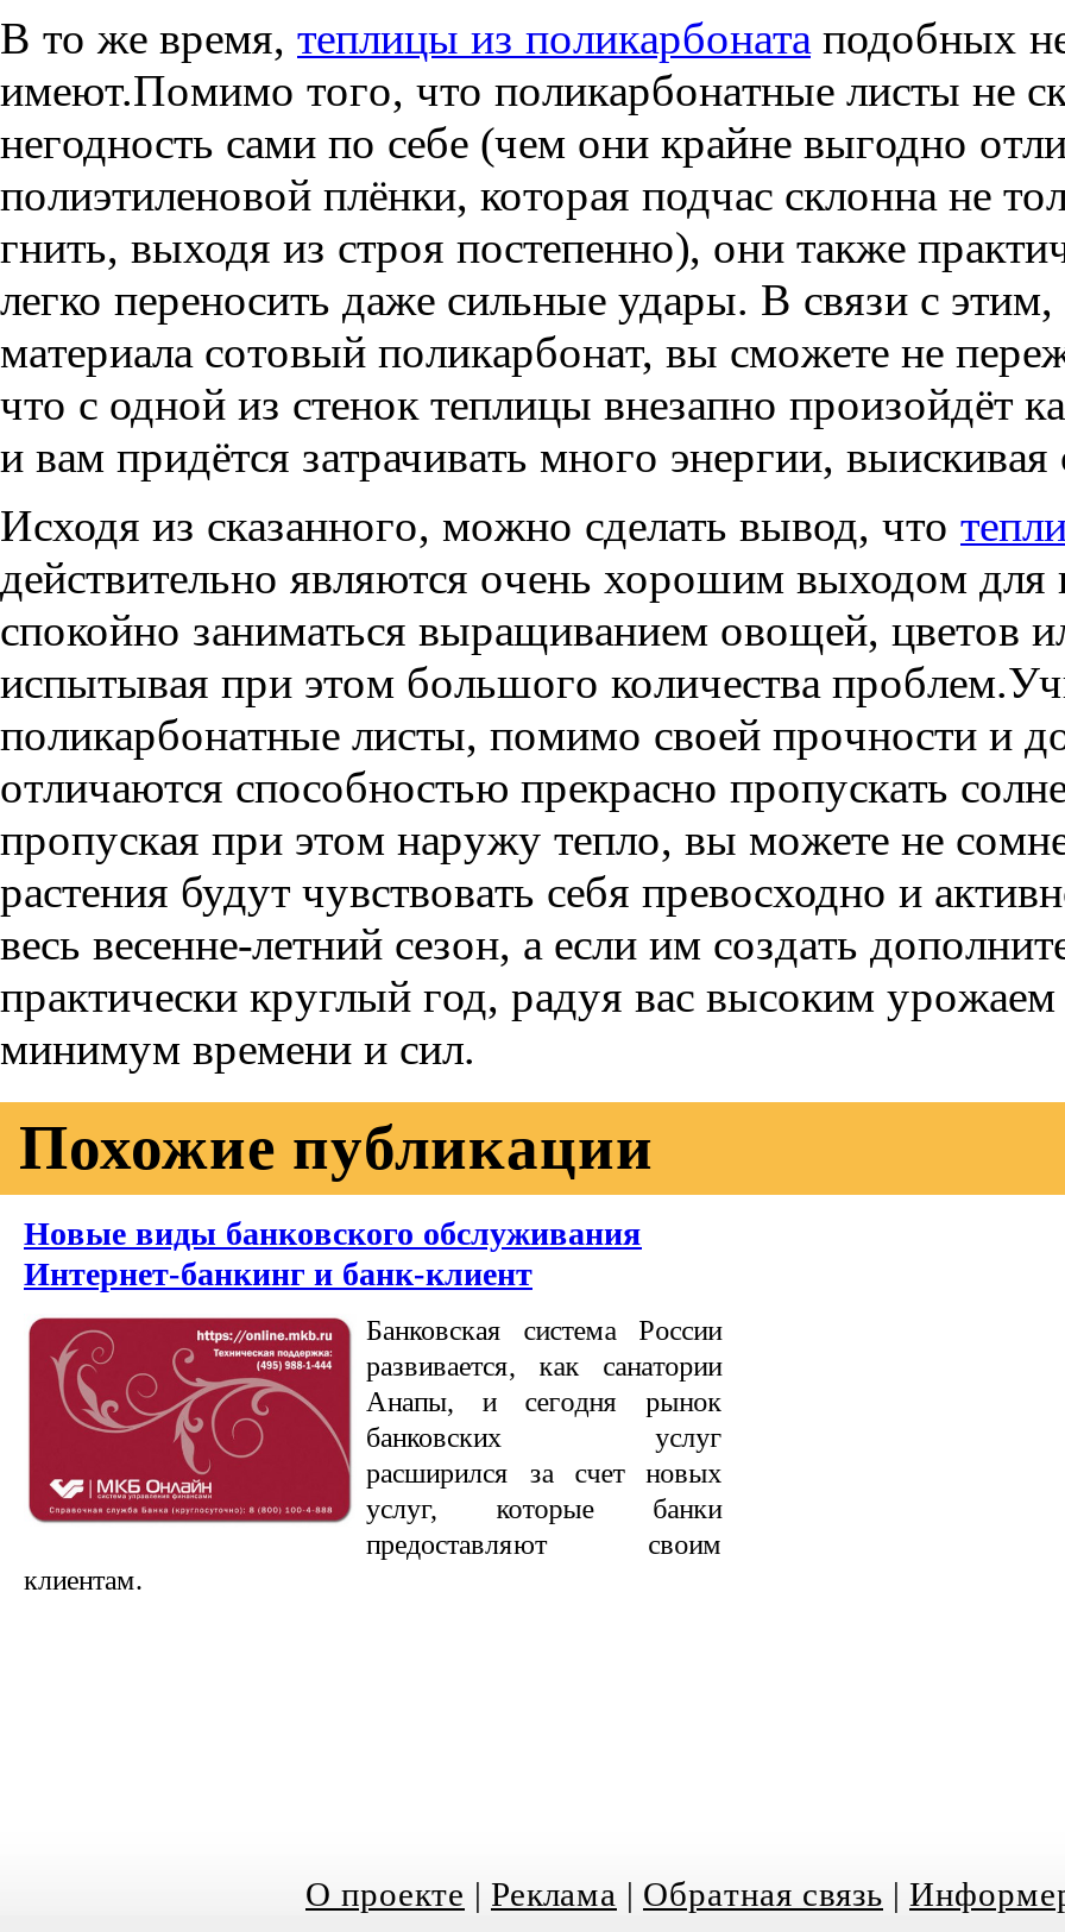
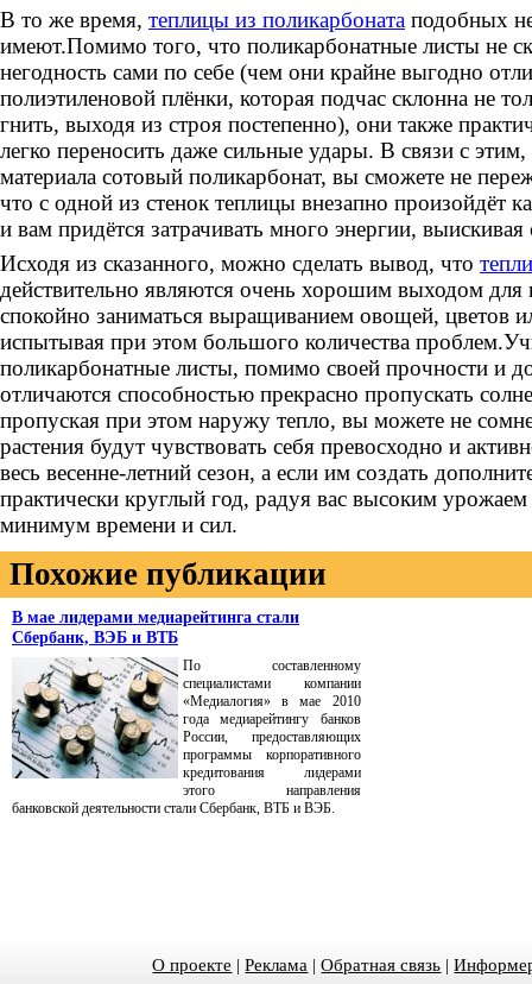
- Новые виды банковского обслуживания
- Интернет-банкинг и банк-клиент
+ В мае лидерами медиарейтинга стали
+ Сбербанк, ВЭБ и ВТБ

- [image]
- Банковская система России
- развивается, как санатории
- Анапы, и сегодня рынок
- банковских услуг
- расширился за счет новых
- услуг, которые банки
- предоставляют своим
- клиентам.
+ [image]
+ По составленному
+ специалистами компании
+ «Медиалогия» в мае 2010
+ года медиарейтингу банков
+ России, предоставляющих
+ программы корпоративного
+ кредитования лидерами
+ этого направления
+ банковской деятельности стали Сбербанк, ВТБ и ВЭБ.
